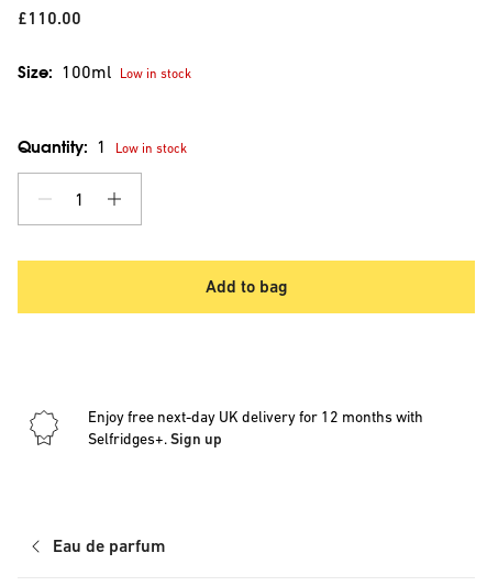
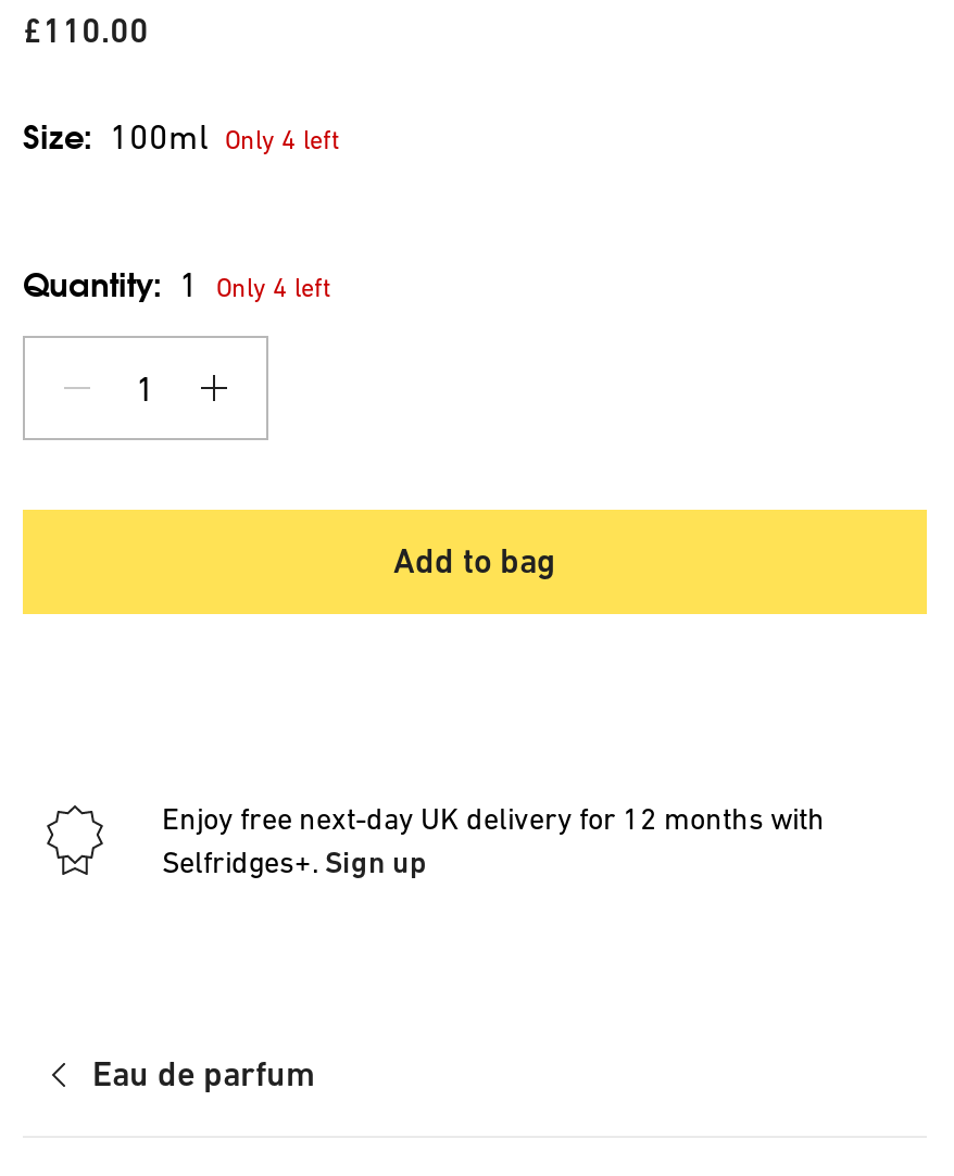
- Size: 100ml Low in stock
+ Size: 100ml Only 4 left

- Quantity: 1 Low in stock
+ Quantity: 1 Only 4 left
